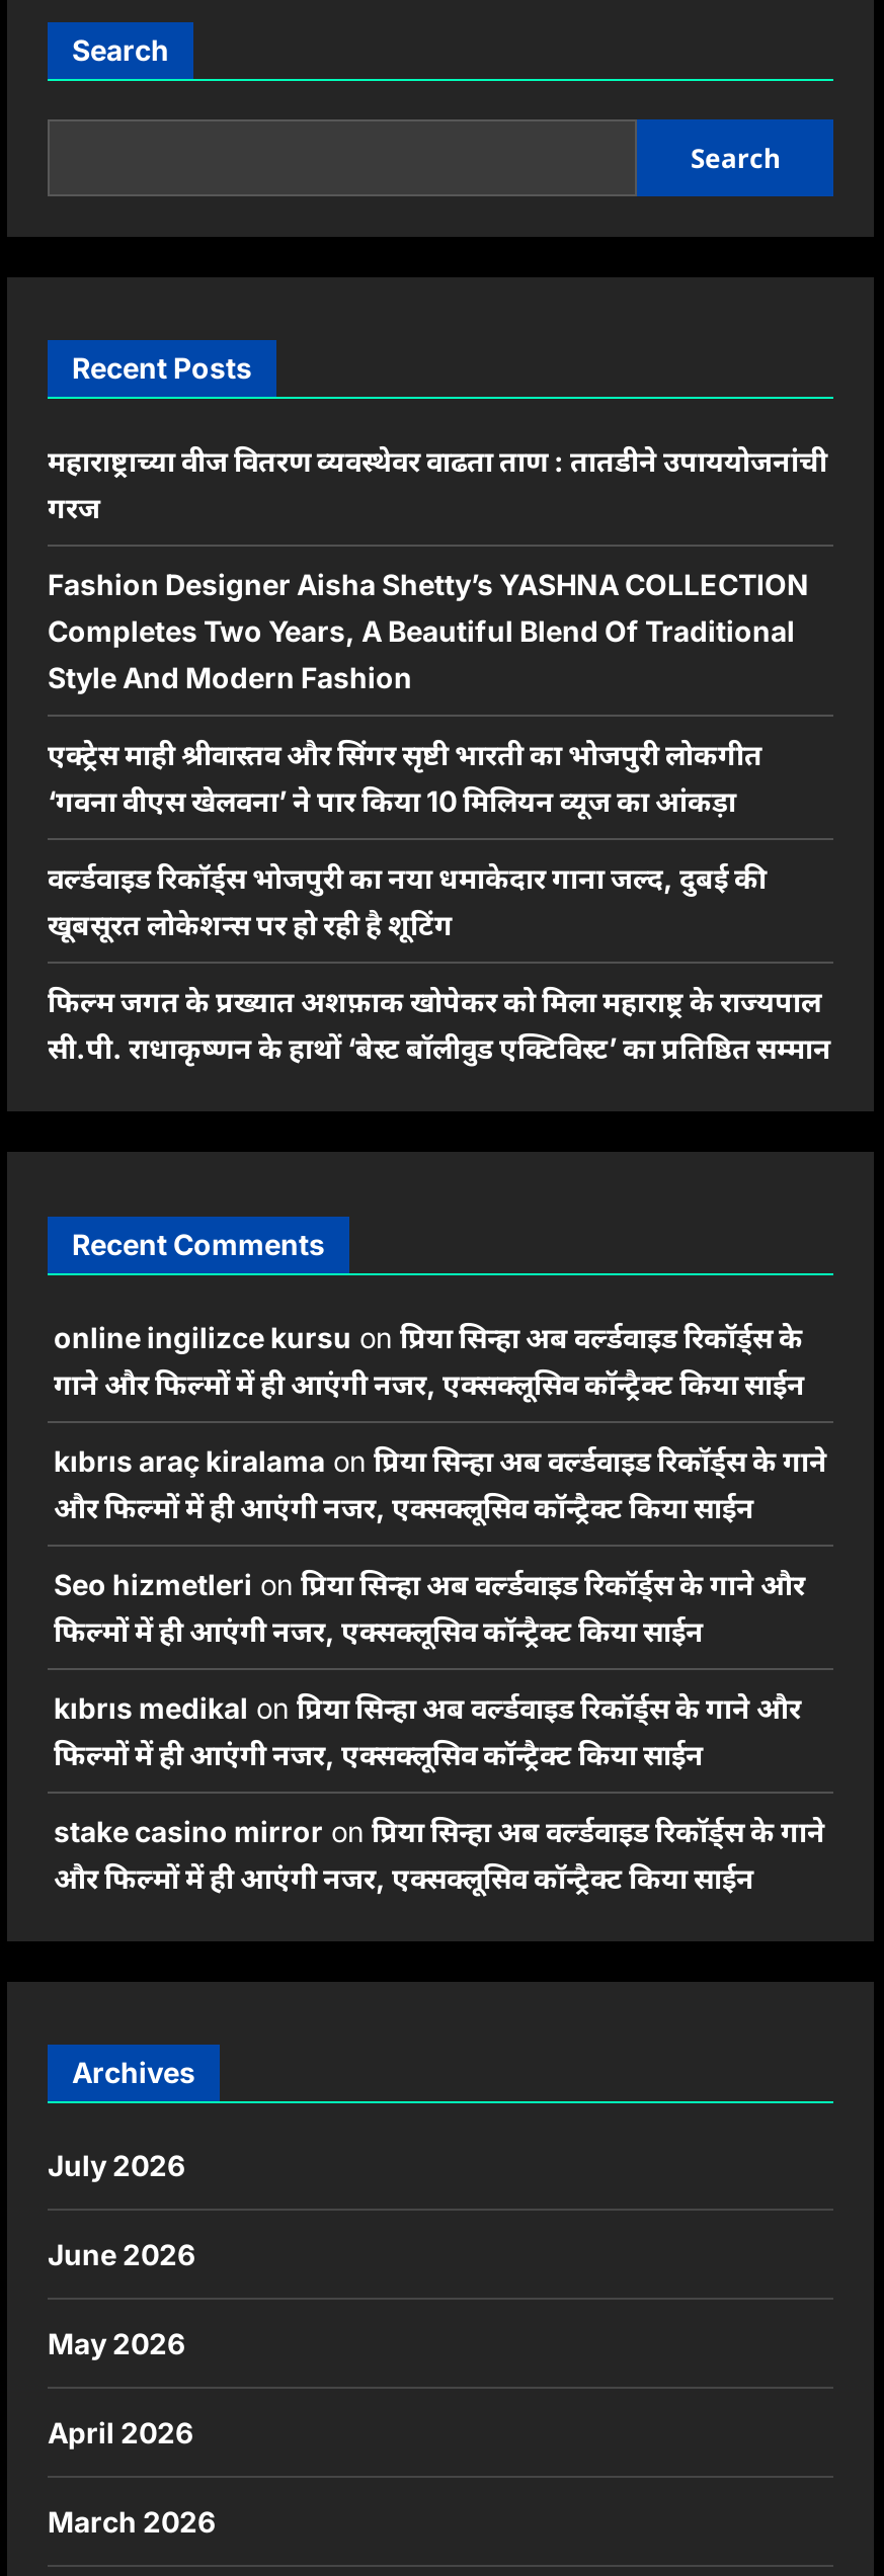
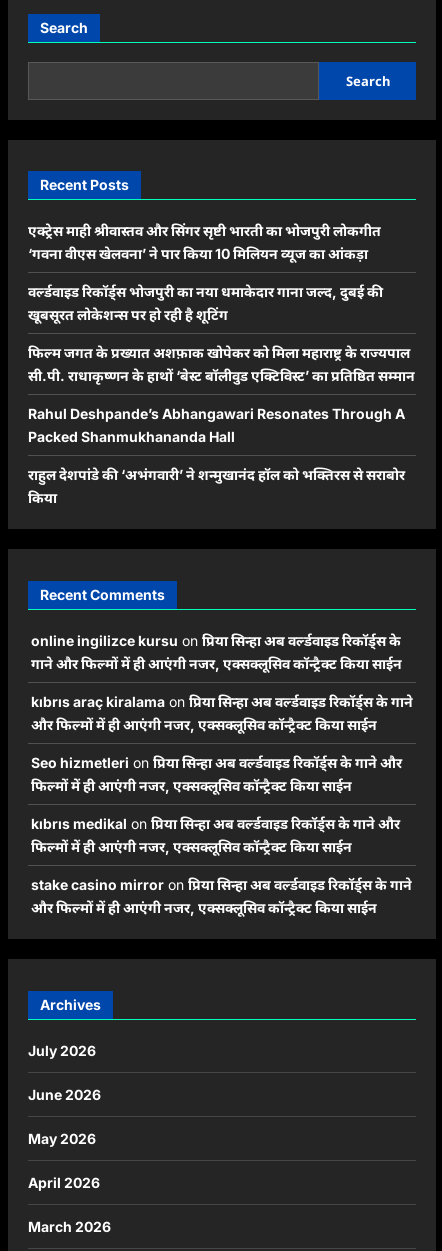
- महाराष्ट्राच्या वीज वितरण व्यवस्थेवर वाढता ताण : तातडीने उपाययोजनांची
- गरज
- Fashion Designer Aisha Shetty’s YASHNA COLLECTION
- Completes Two Years, A Beautiful Blend Of Traditional
- Style And Modern Fashion

moved up: एक्ट्रेस माही श्रीवास्तव और सिंगर सृष्टी भारती का भोजपुरी लोकगीत | ‘गवना वीएस खेलवना’ ने पार किया 10 मिलियन व्यूज का आंकड़ा | वर्ल्डवाइड रिकॉर्ड्स भोजपुरी का नया धमाकेदार गाना जल्द, दुबई की | खूबसूरत लोकेशन्स पर हो रही है शूटिंग | फिल्म जगत के प्रख्यात अशफ़ाक खोपेकर को मिला महाराष्ट्र के राज्यपाल | सी.पी. राधाकृष्णन के हाथों ‘बेस्ट बॉलीवुड एक्टिविस्ट’ का प्रतिष्ठित सम्मान

+ Rahul Deshpande’s Abhangawari Resonates Through A
+ Packed Shanmukhananda Hall
+ राहुल देशपांडे की ‘अभंगवारी’ ने शन्मुखानंद हॉल को भक्तिरस से सराबोर
+ किया
